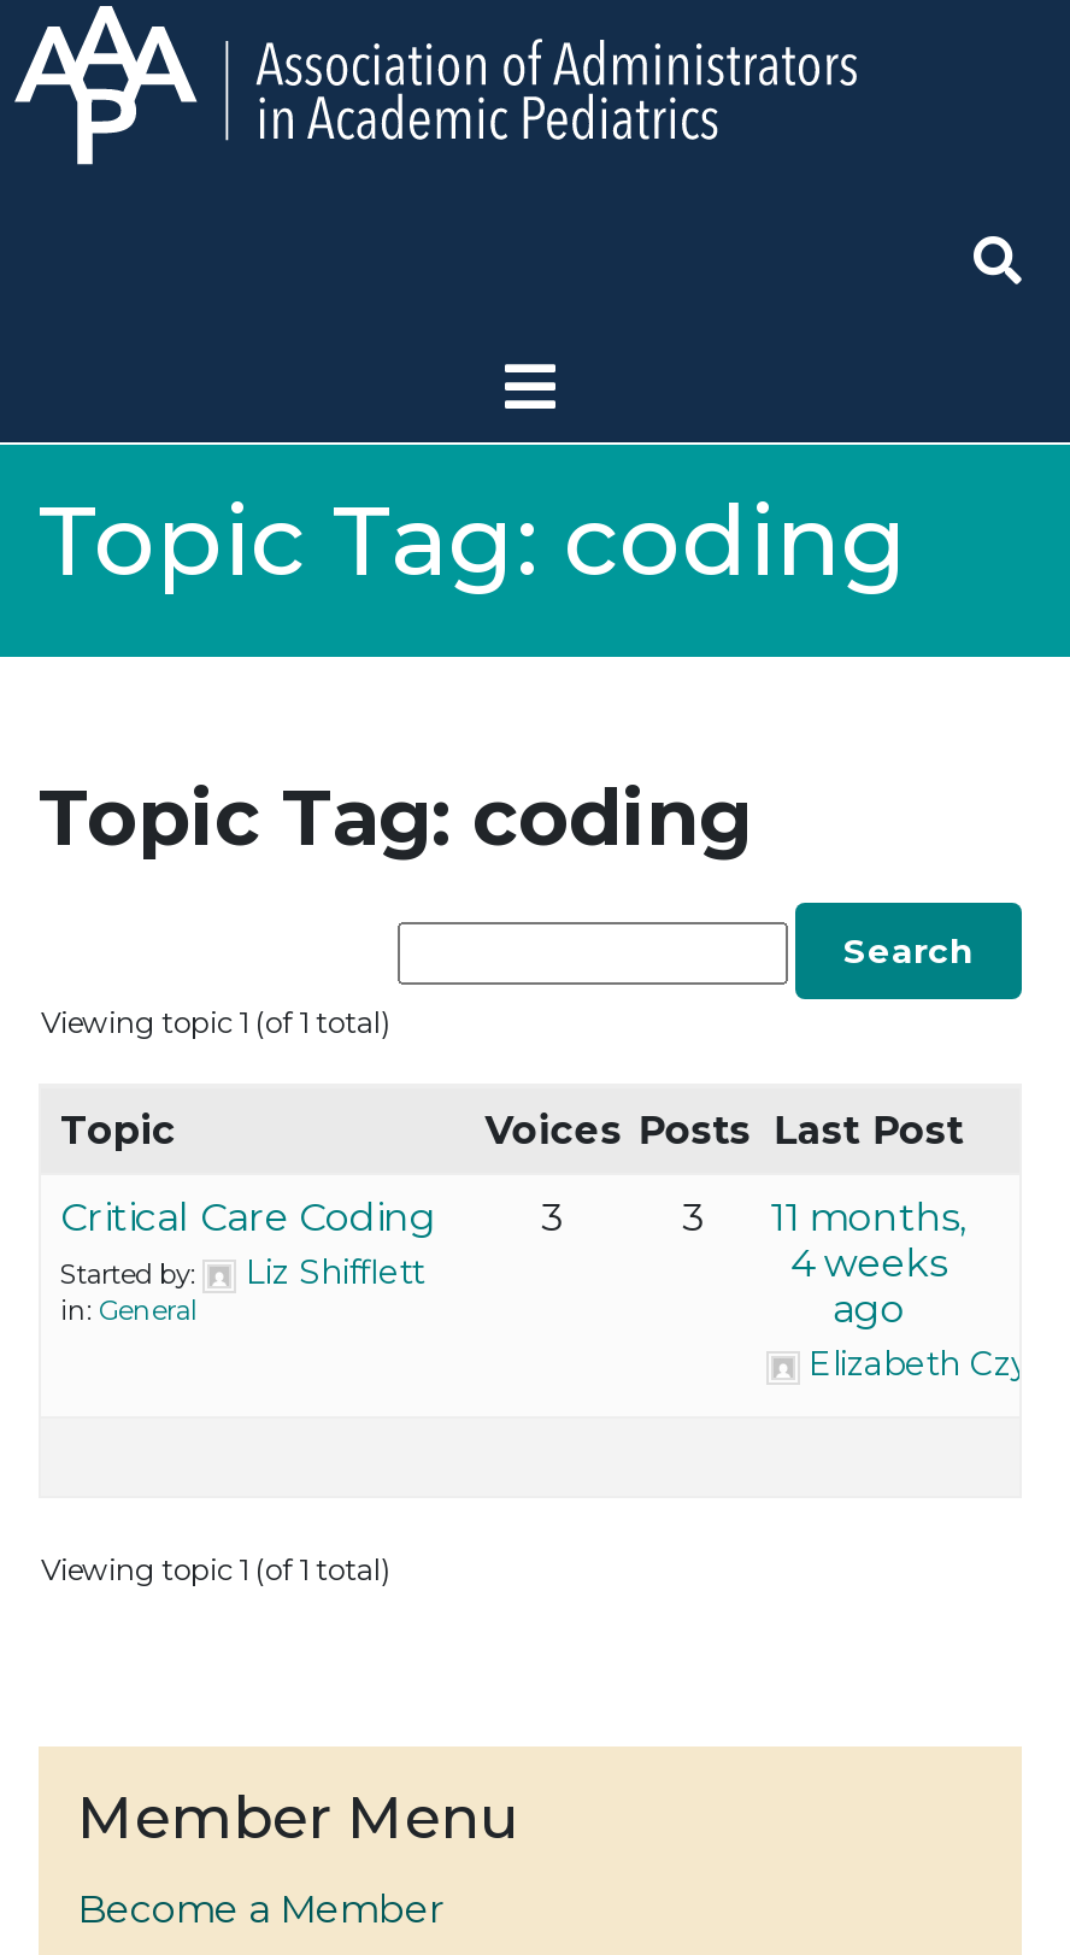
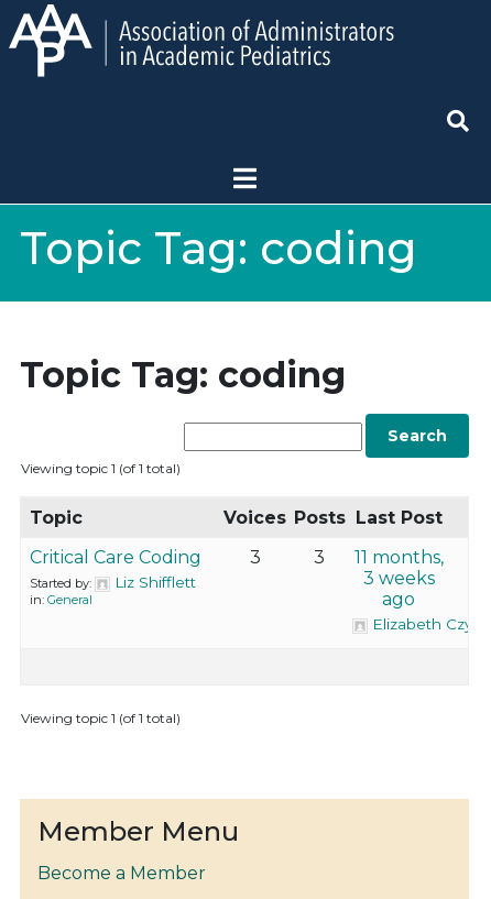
- 4 weeks
+ 3 weeks
